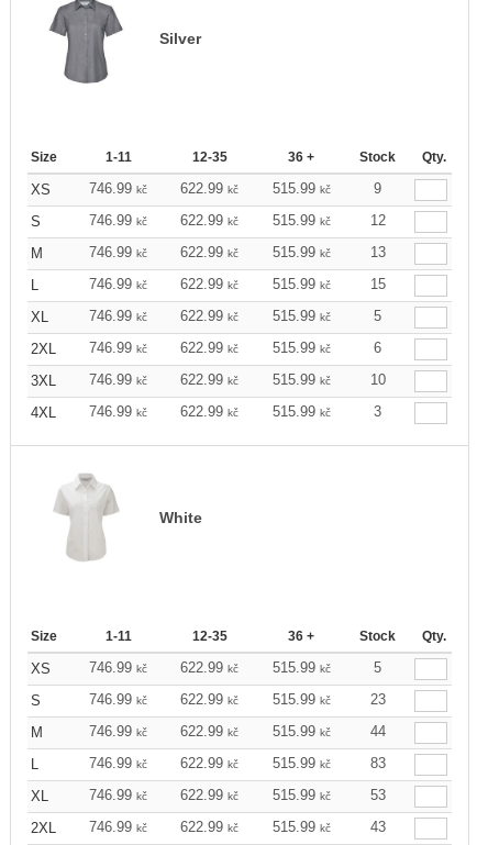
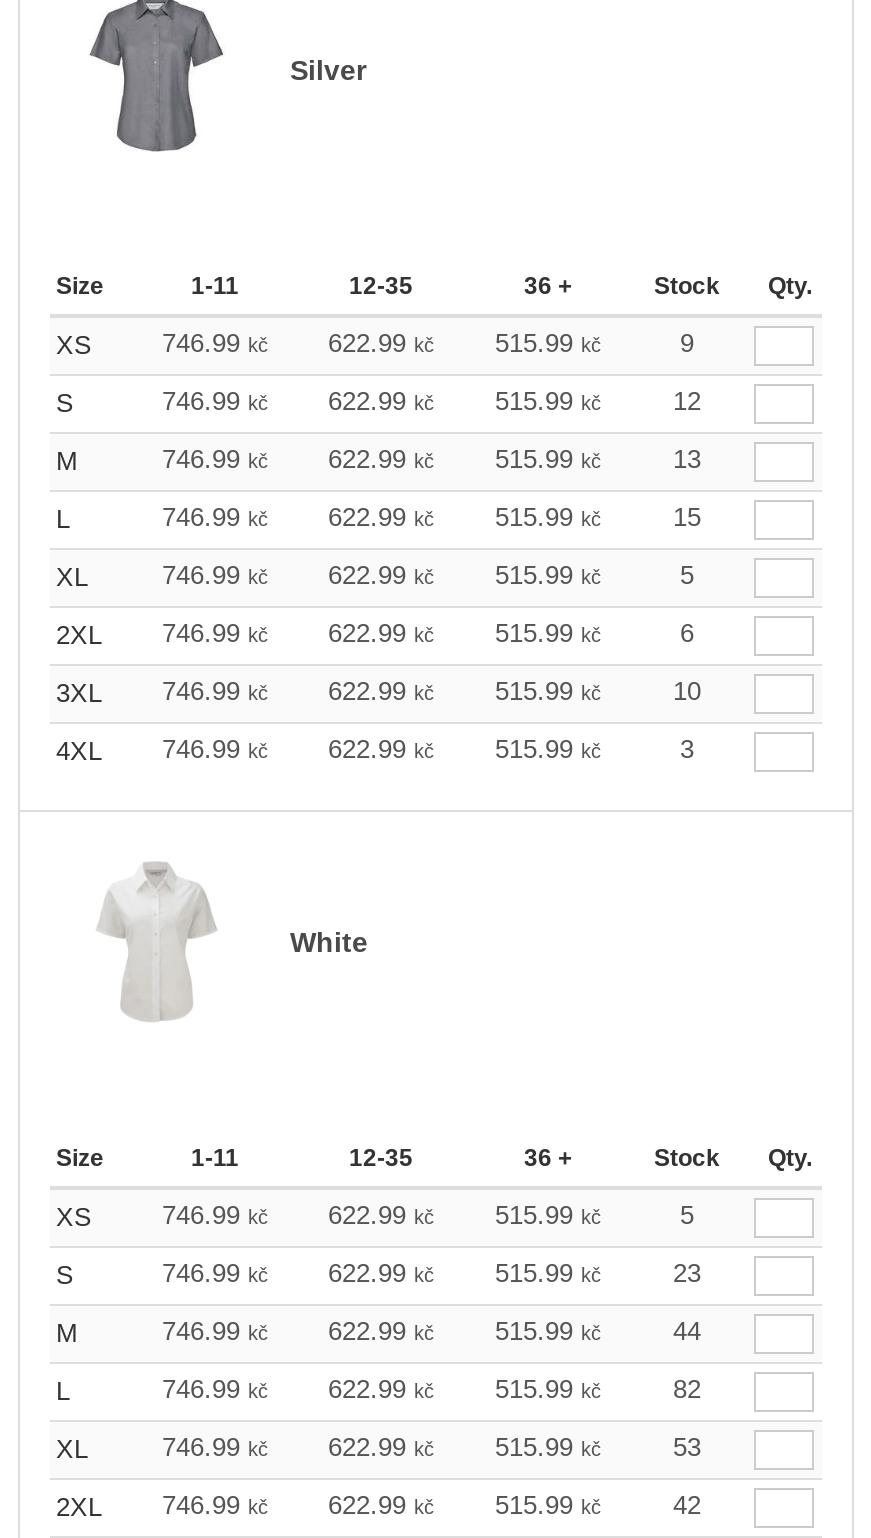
- 83
+ 82

- 43
+ 42
